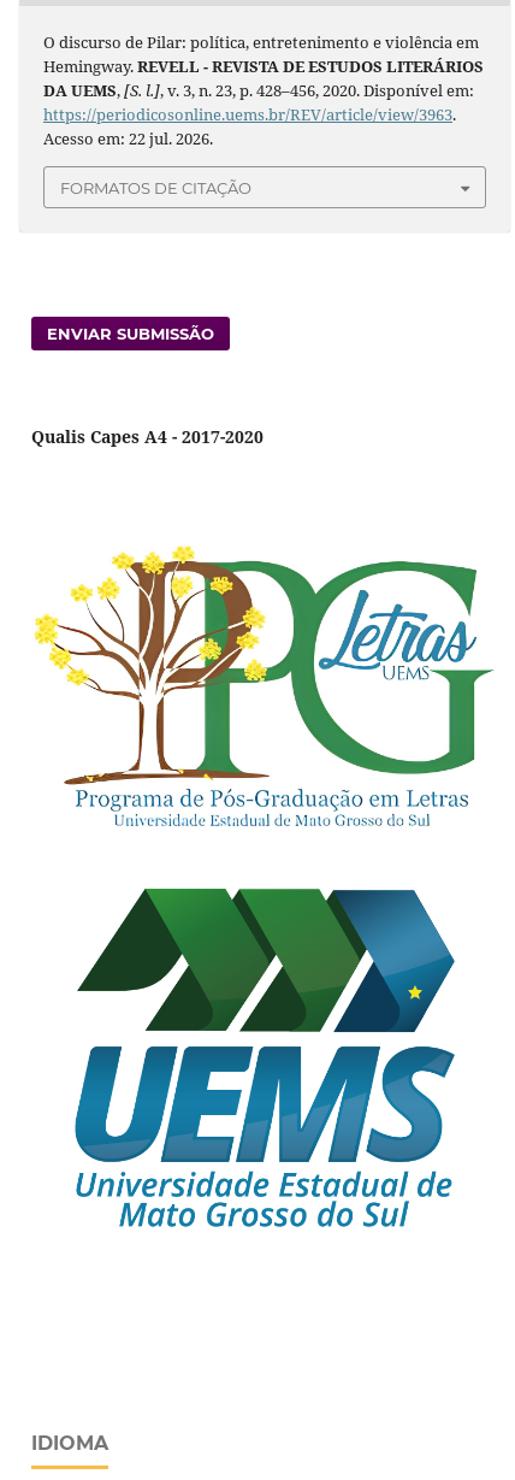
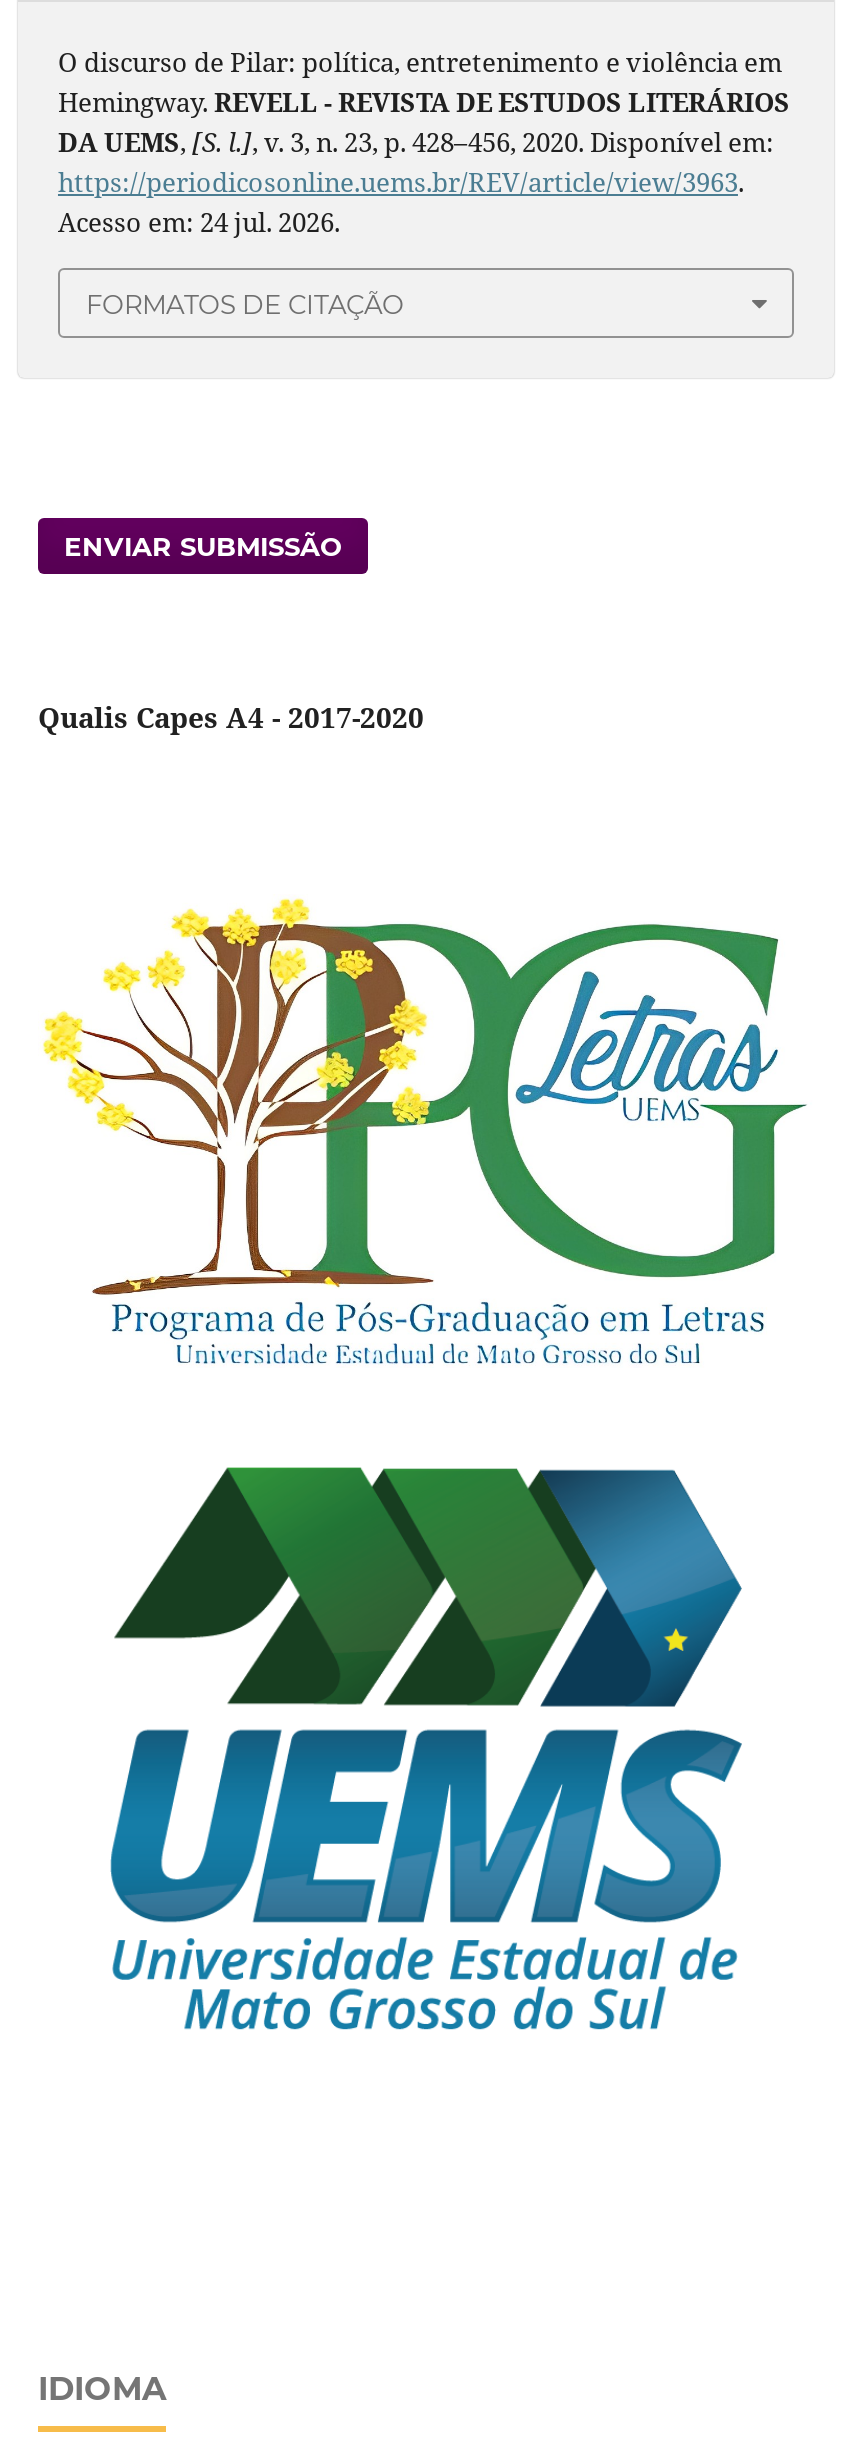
- Acesso em: 22 jul. 2026.
+ Acesso em: 24 jul. 2026.
